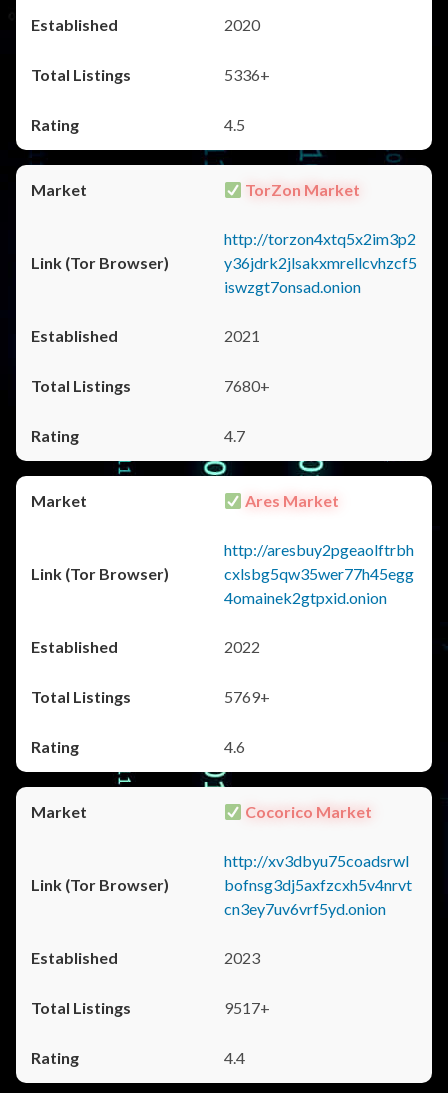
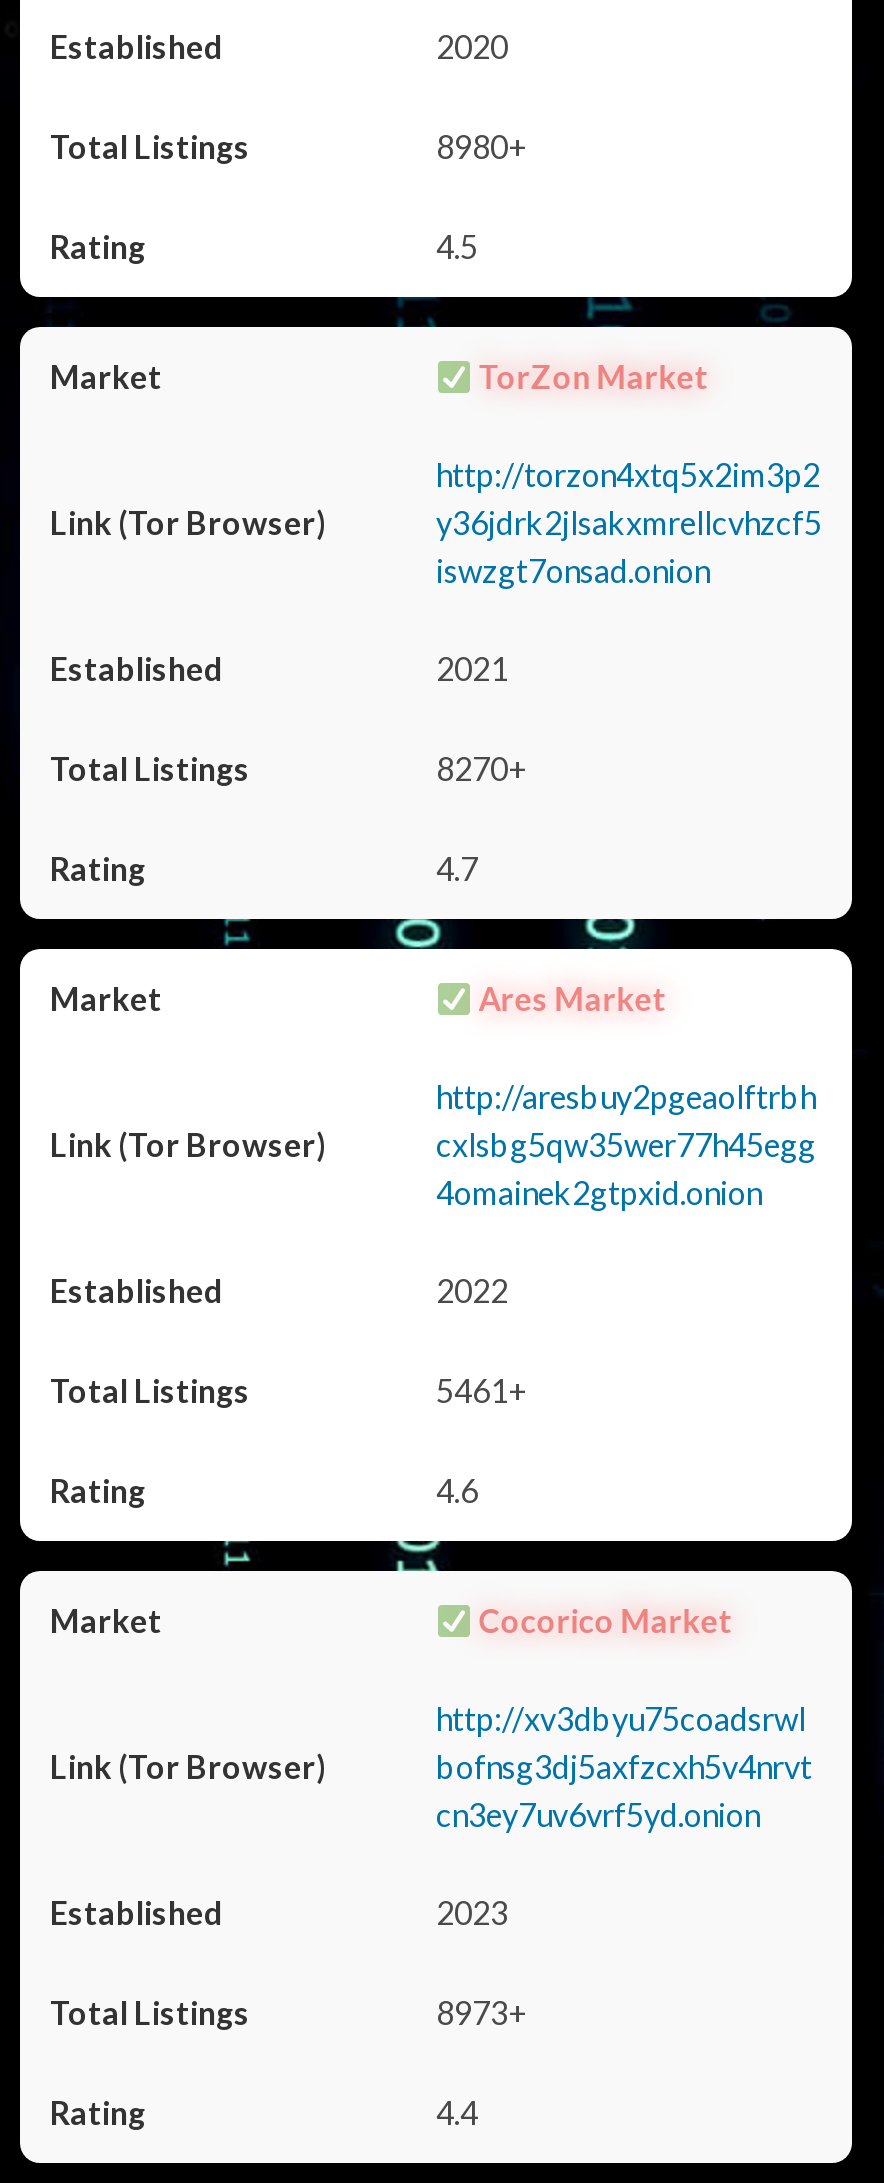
- 5336+
+ 8980+

- 7680+
+ 8270+

- 5769+
+ 5461+

- 9517+
+ 8973+
